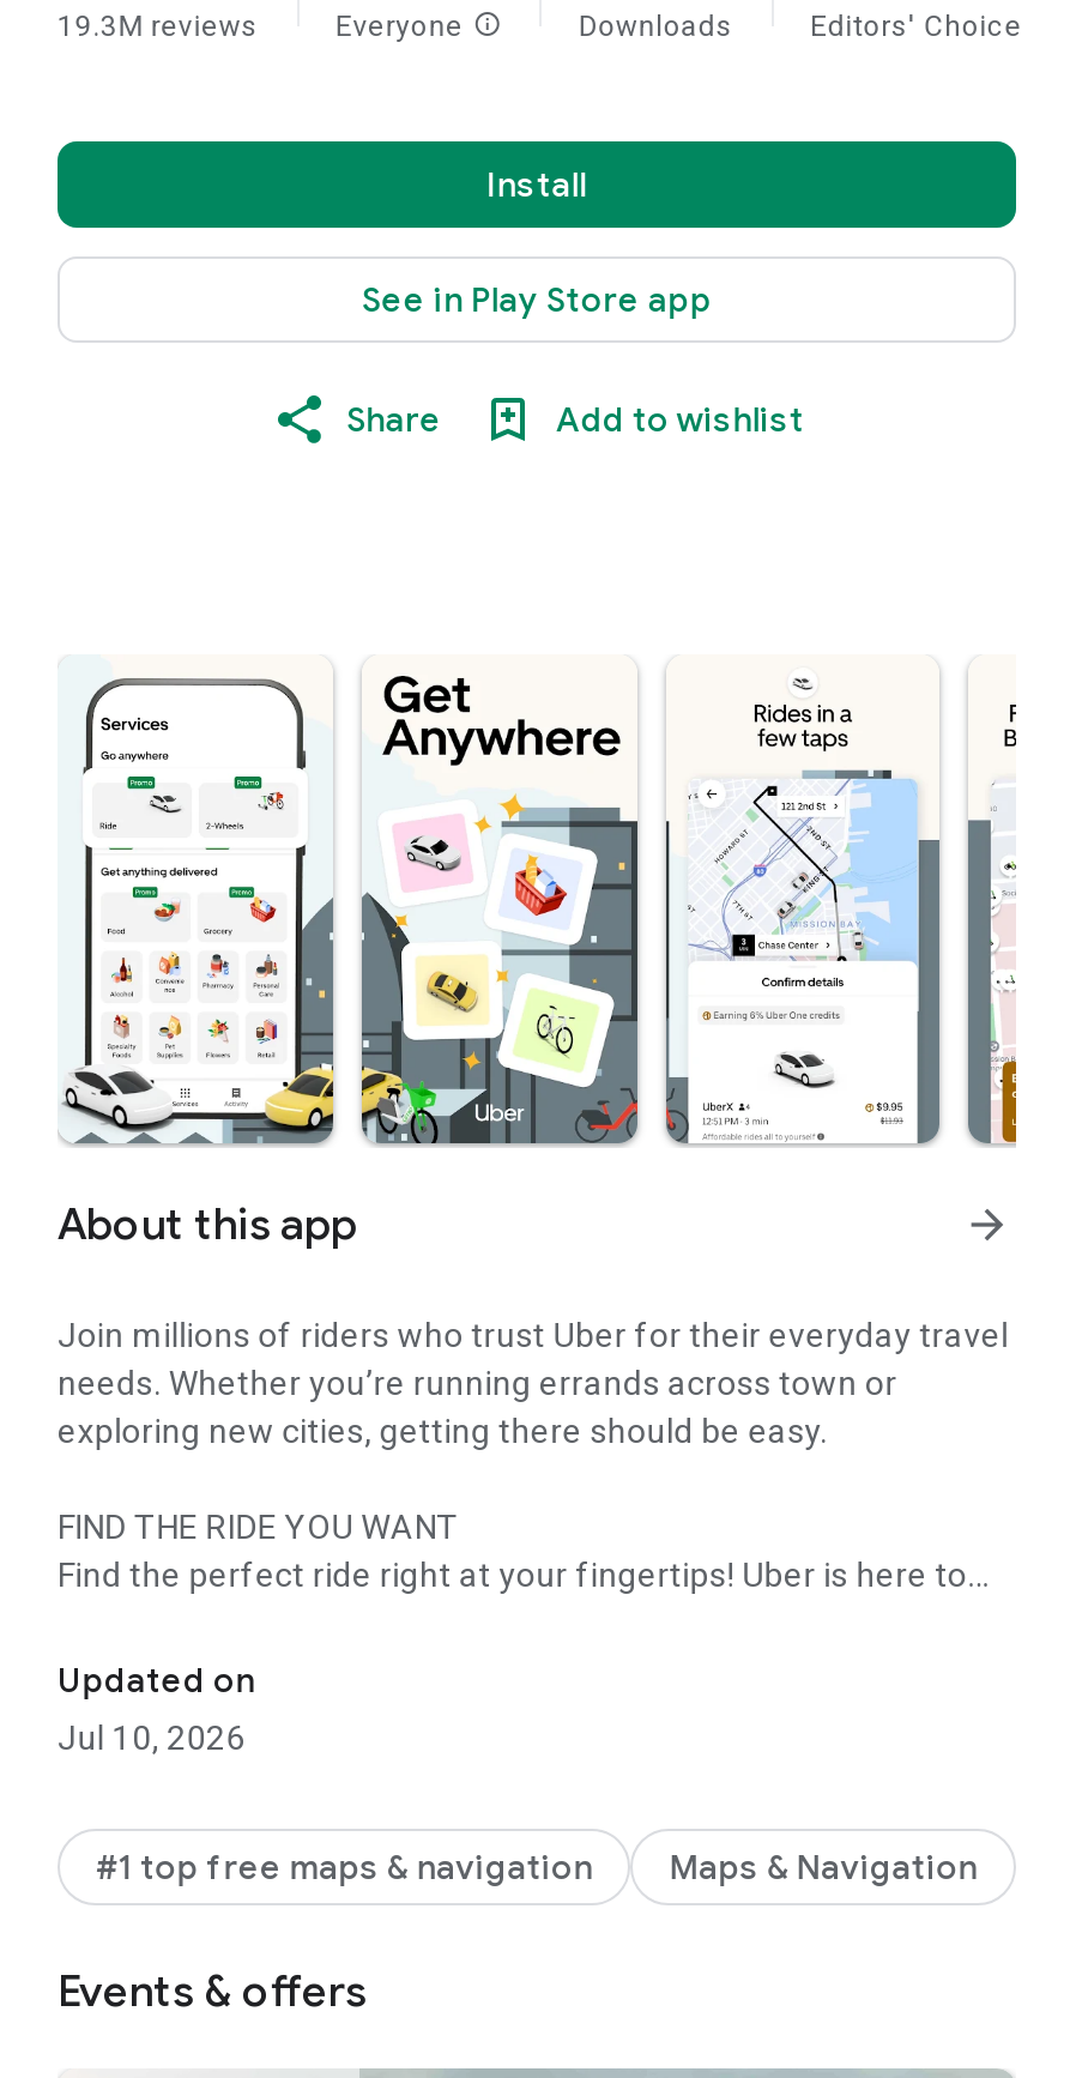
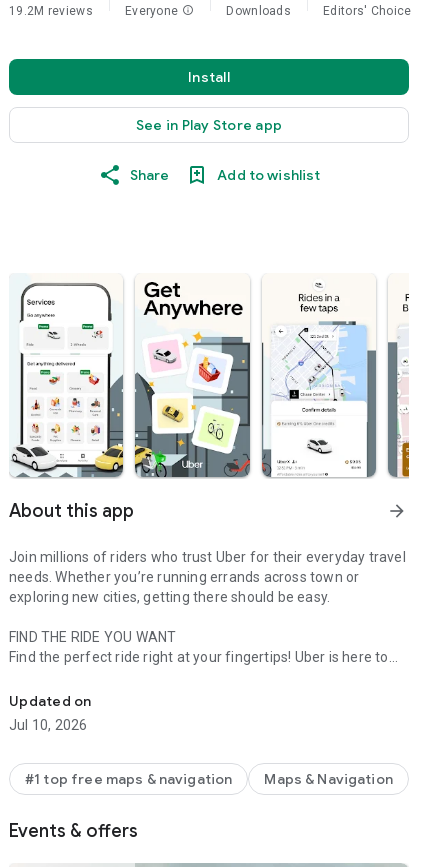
- 19.3M reviews
+ 19.2M reviews
